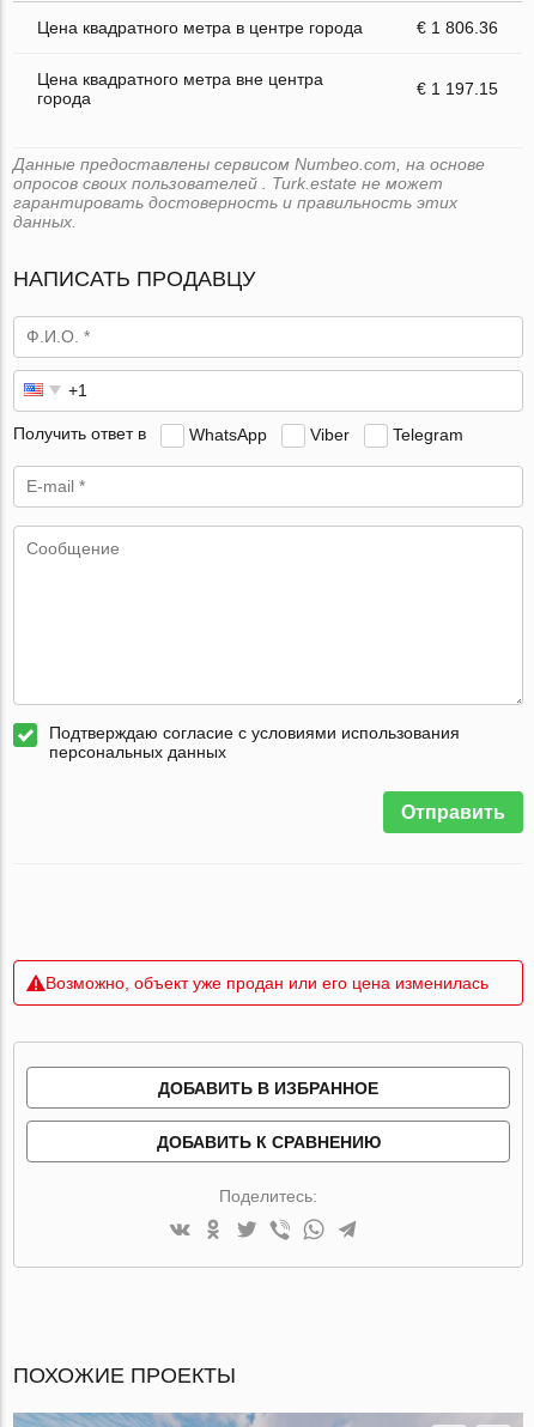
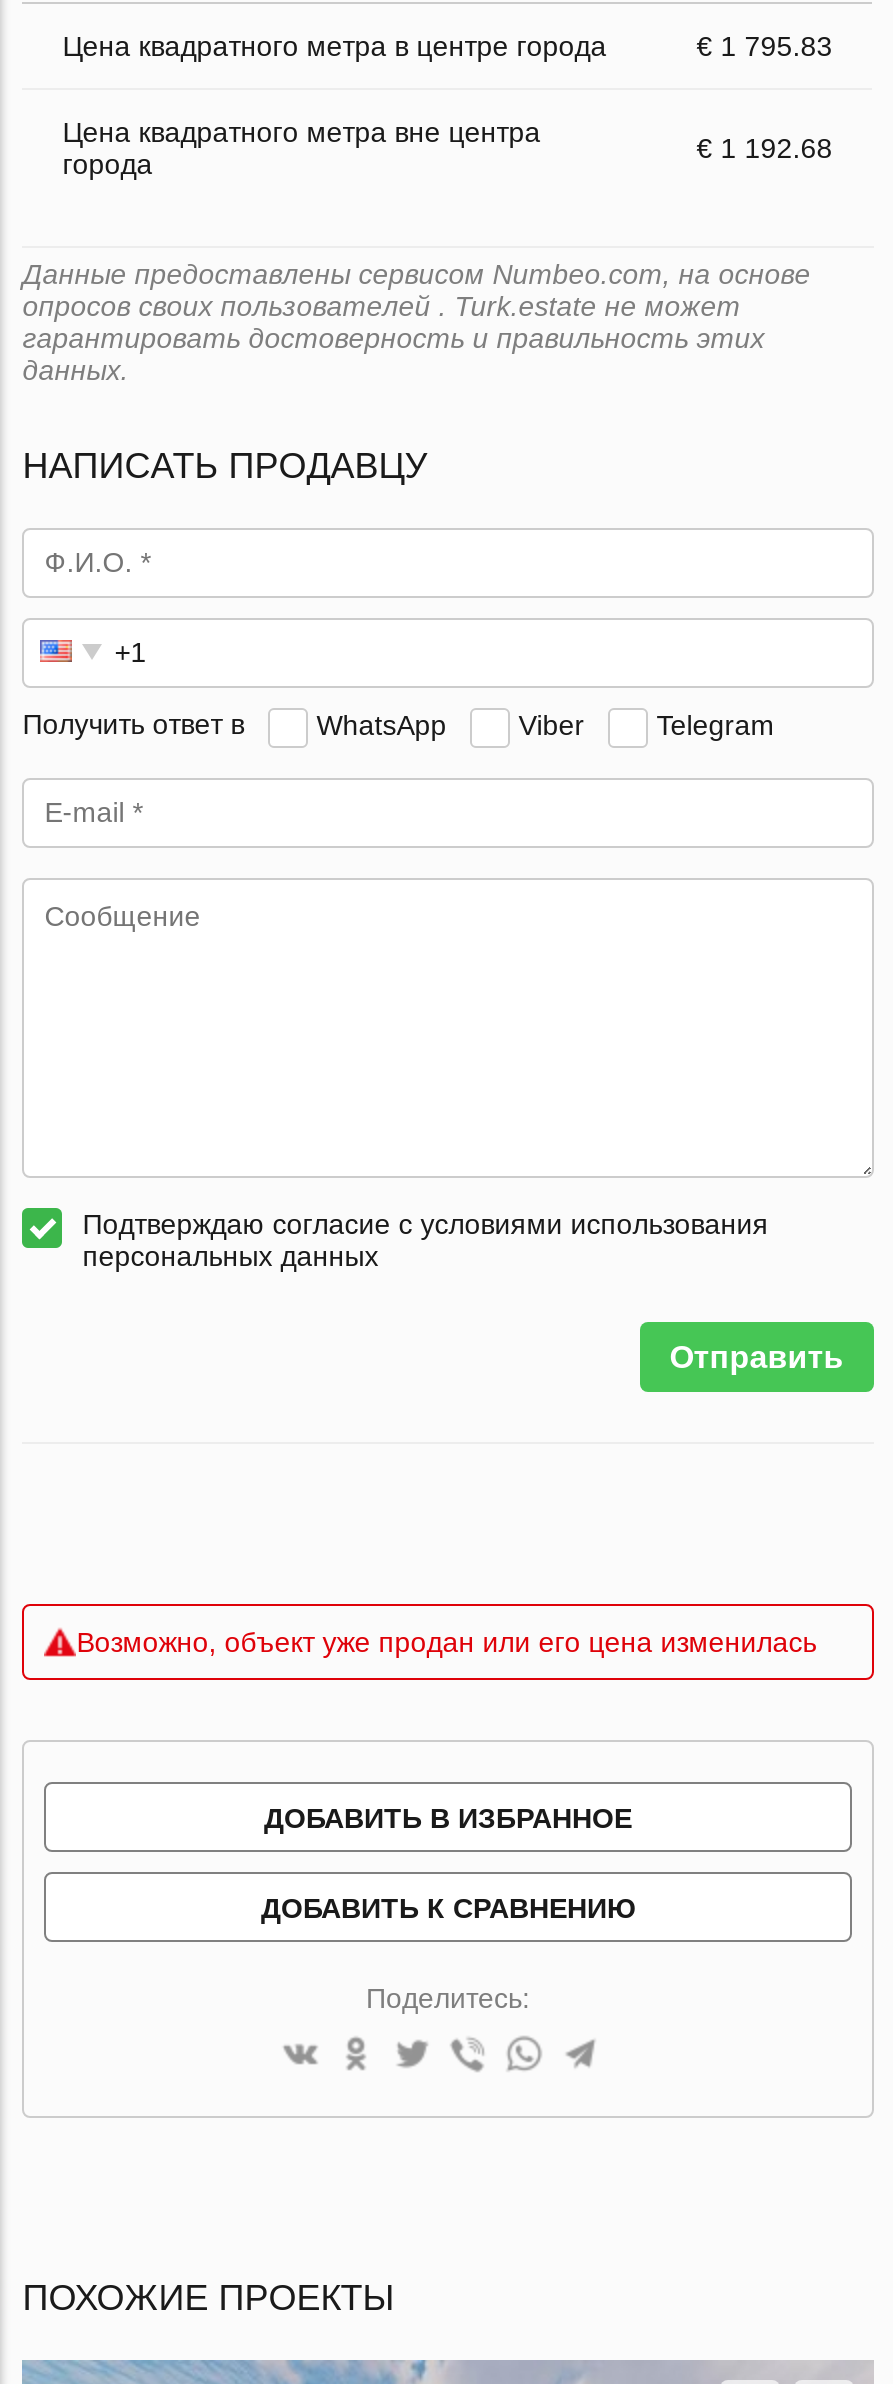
- € 1 806.36
+ € 1 795.83

- € 1 197.15
+ € 1 192.68
